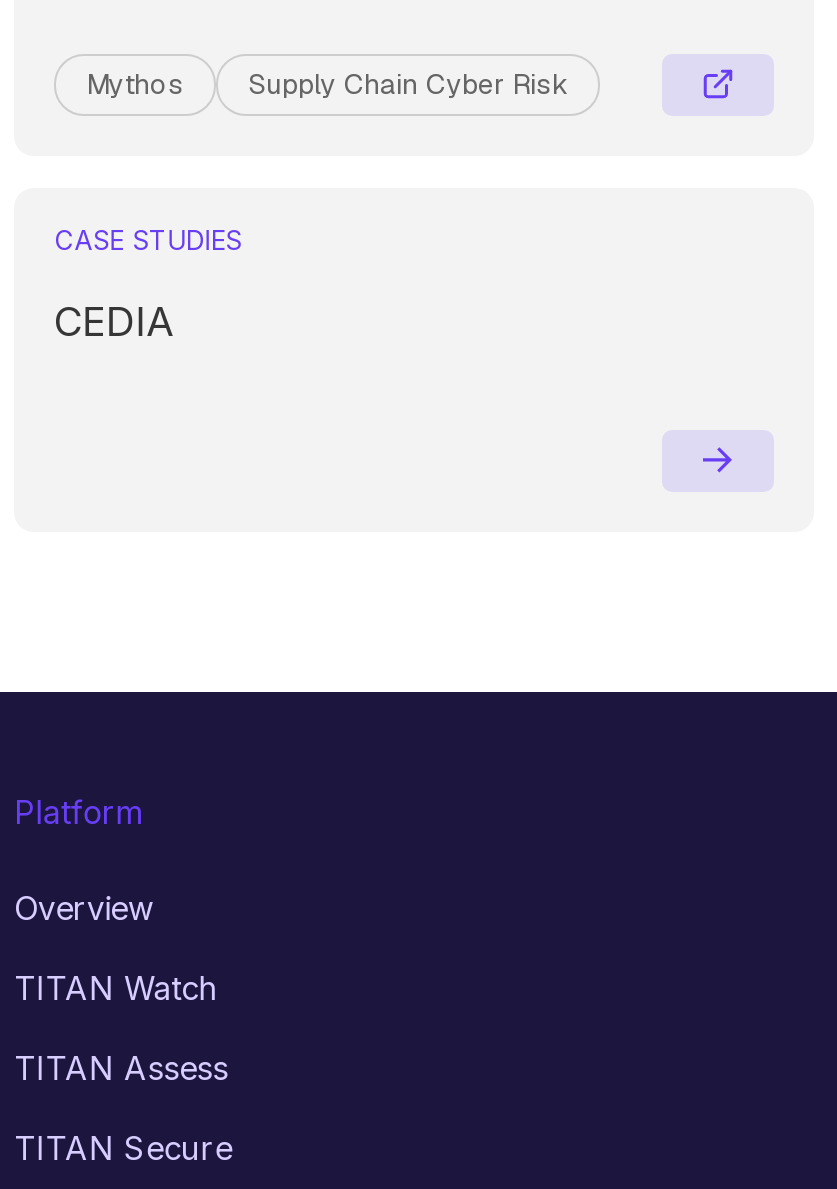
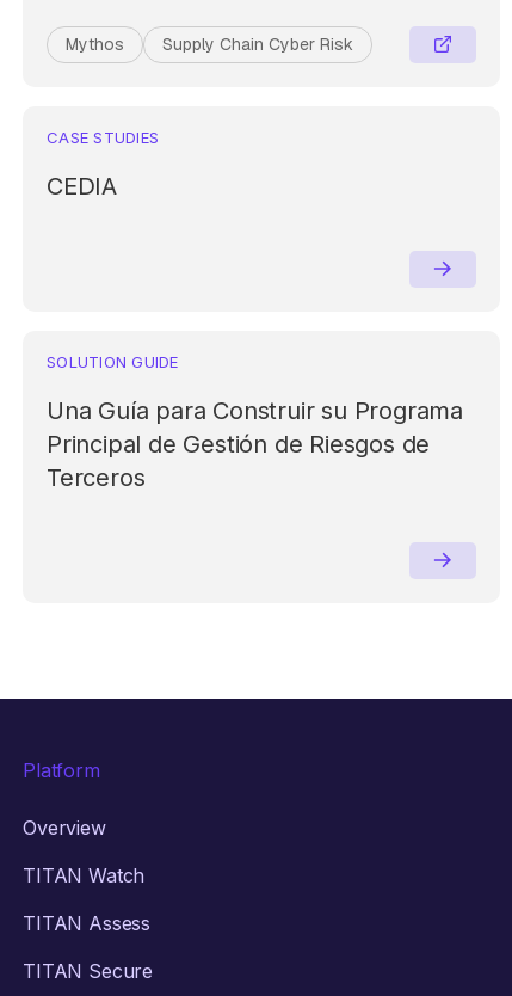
+ SOLUTION GUIDE
+ Una Guía para Construir su Programa
+ Principal de Gestión de Riesgos de
+ Terceros
